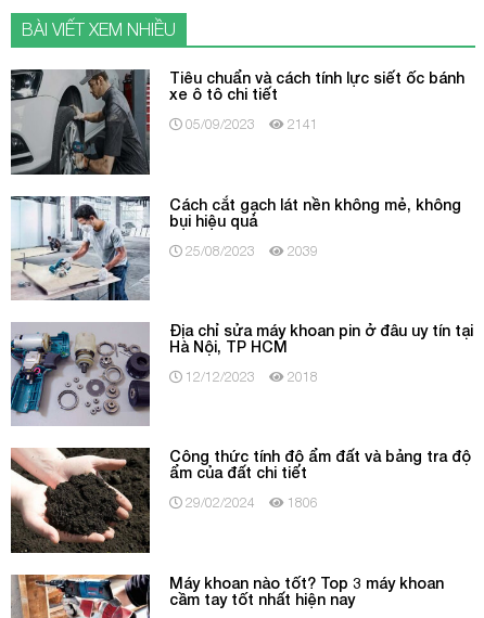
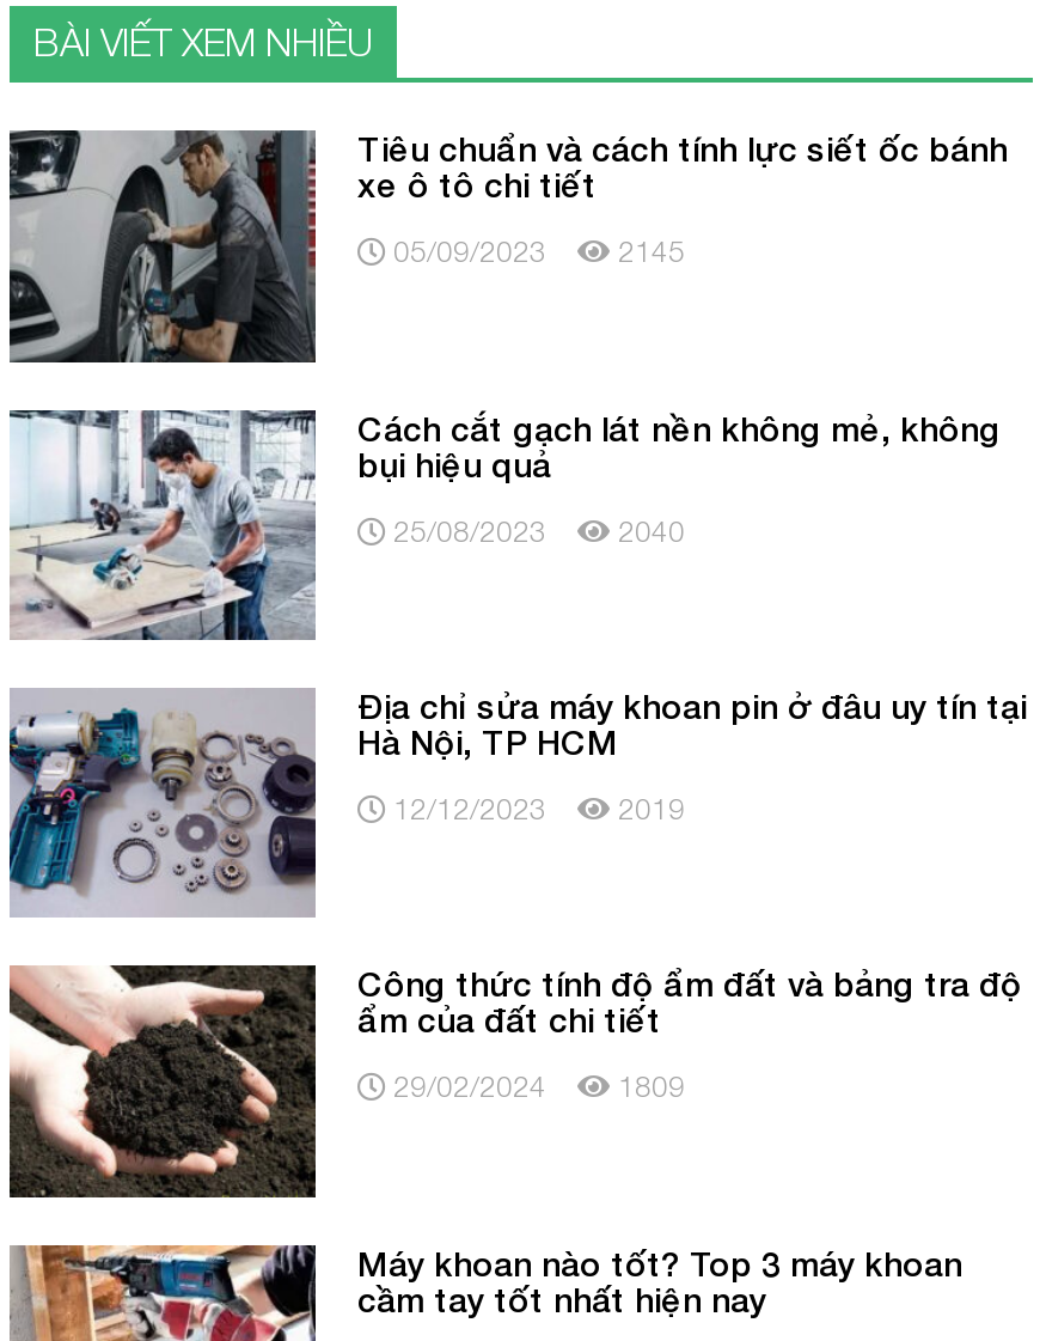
- 05/09/2023 2141
+ 05/09/2023 2145

- 25/08/2023 2039
+ 25/08/2023 2040

- 12/12/2023 2018
+ 12/12/2023 2019

- 29/02/2024 1806
+ 29/02/2024 1809
